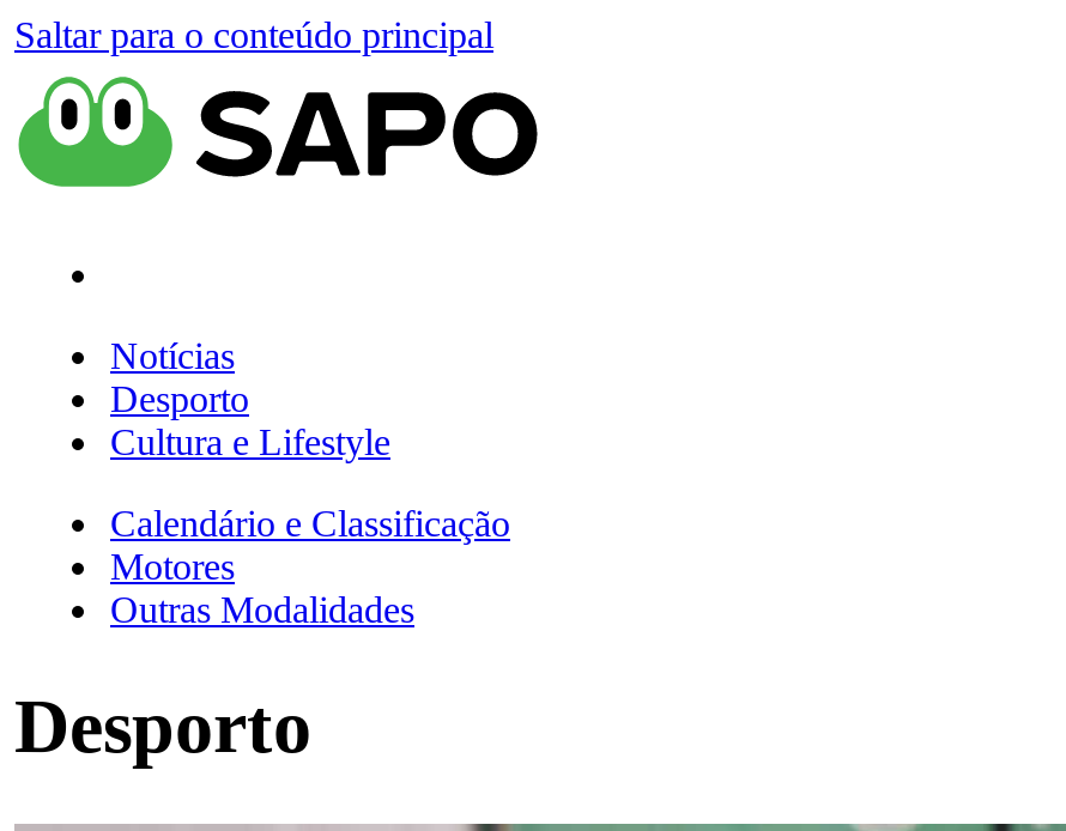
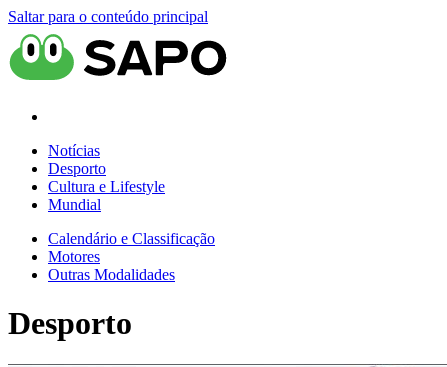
+ Mundial
